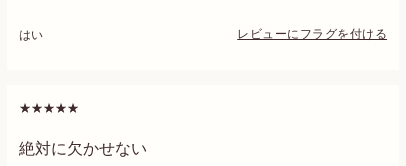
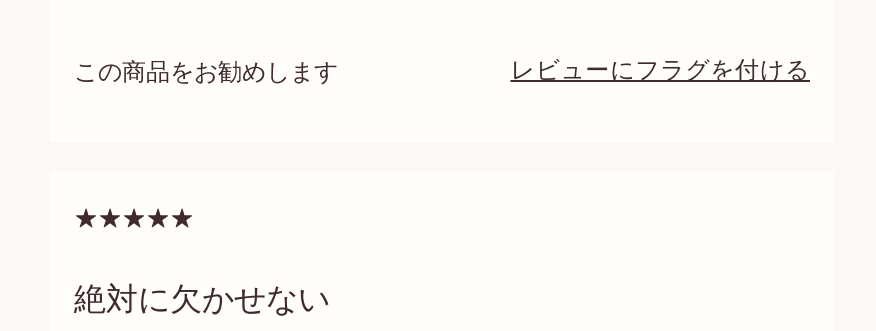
- はい
+ この商品をお勧めします
